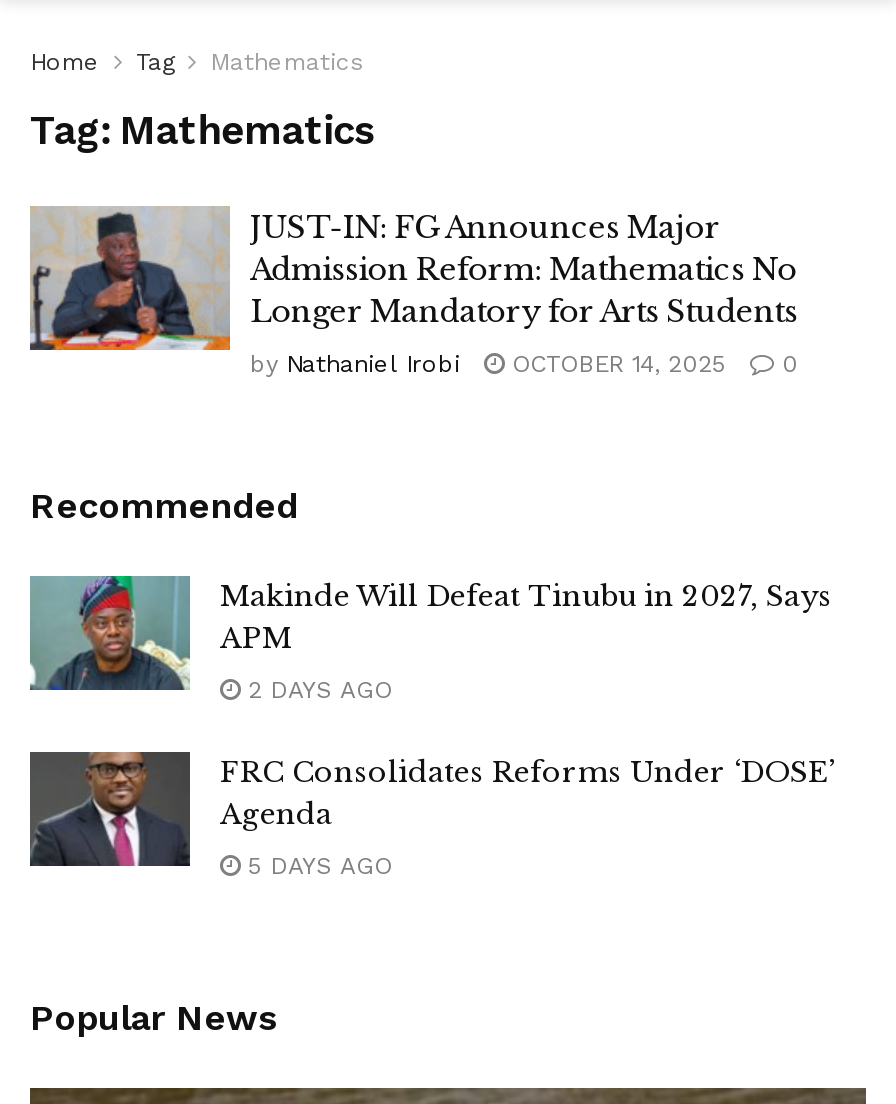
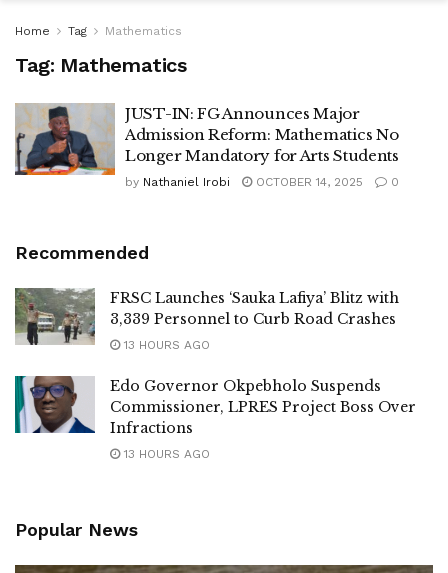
- [image]
- Makinde Will Defeat Tinubu in 2027, Says
- APM
+ [image]
+ FRSC Launches ‘Sauka Lafiya’ Blitz with
+ 3,339 Personnel to Curb Road Crashes

- 2 DAYS AGO
+ 13 HOURS AGO

- [image]
- FRC Consolidates Reforms Under ‘DOSE’
- Agenda
+ [image]
+ Edo Governor Okpebholo Suspends
+ Commissioner, LPRES Project Boss Over
+ Infractions

- 5 DAYS AGO
+ 13 HOURS AGO
